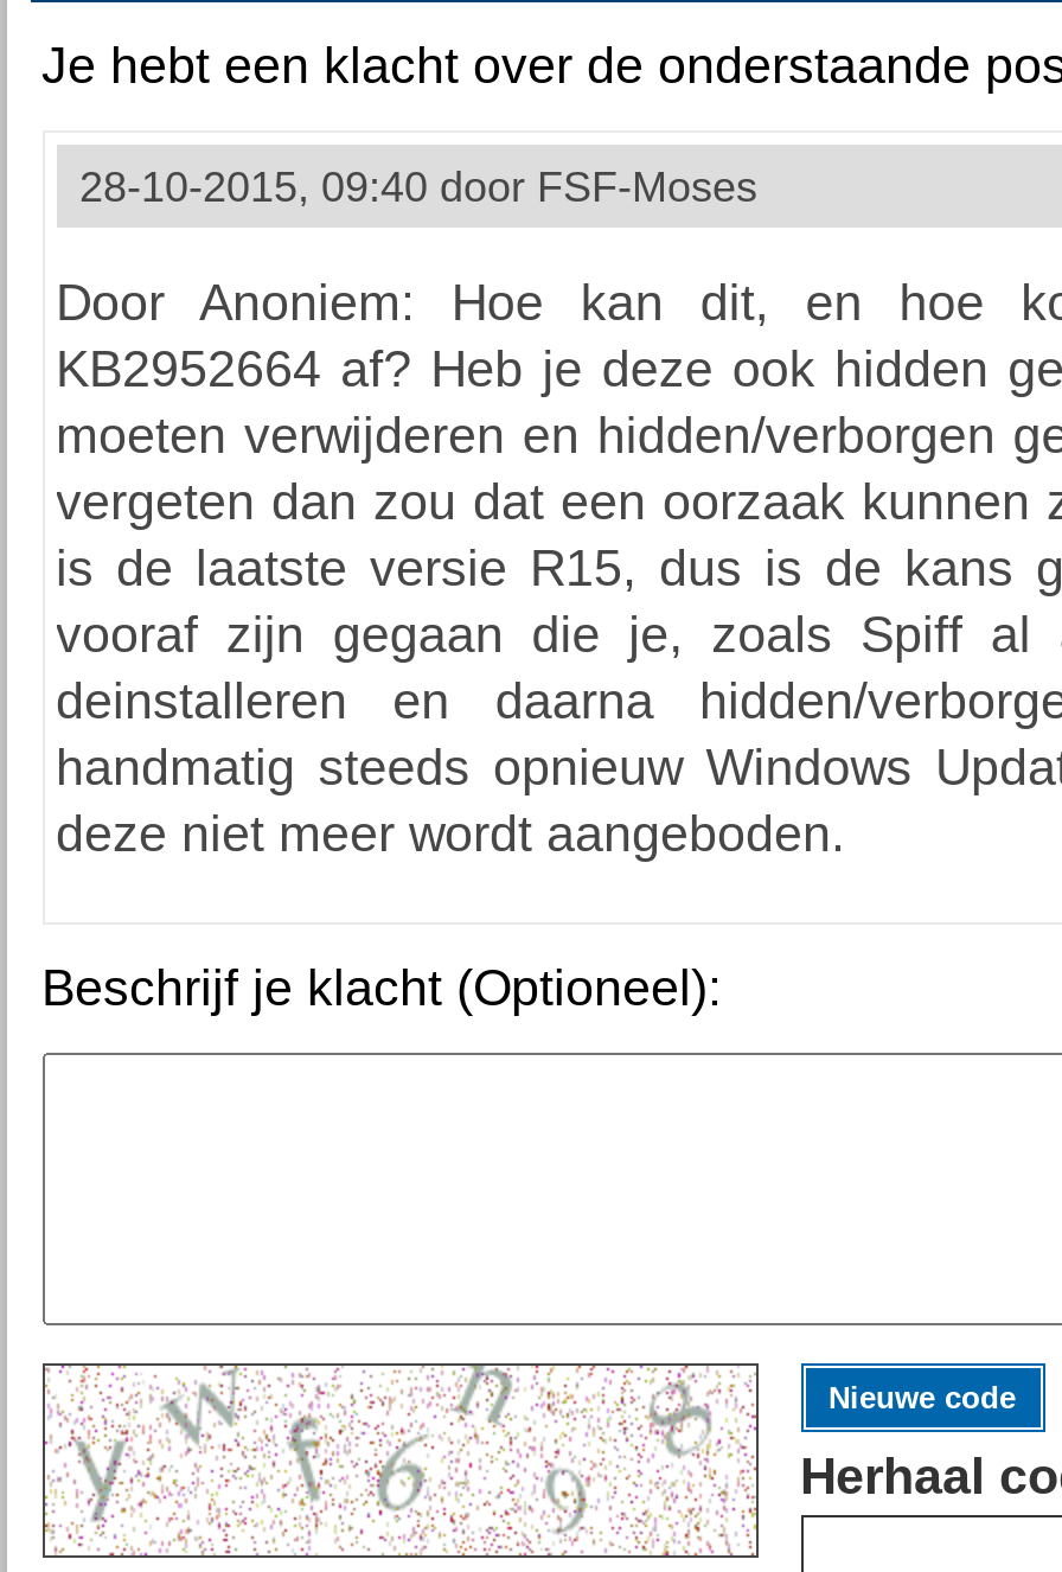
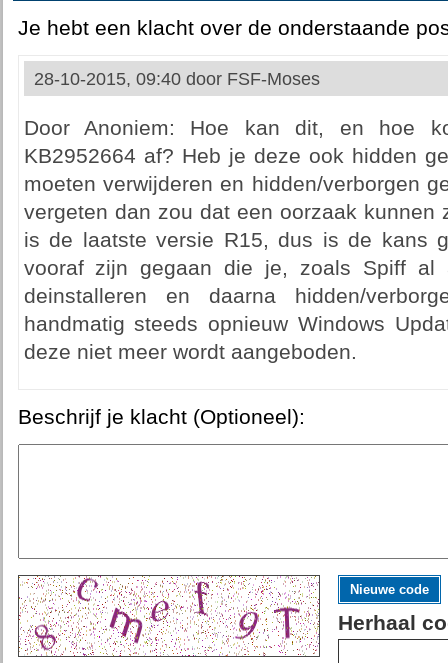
- [image]
+ [image]
